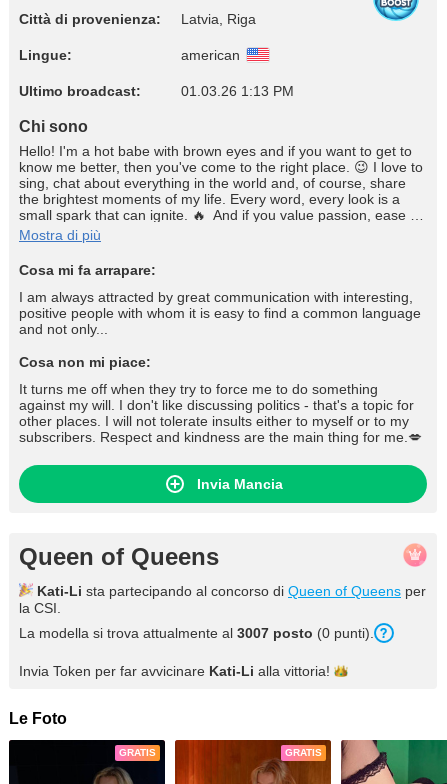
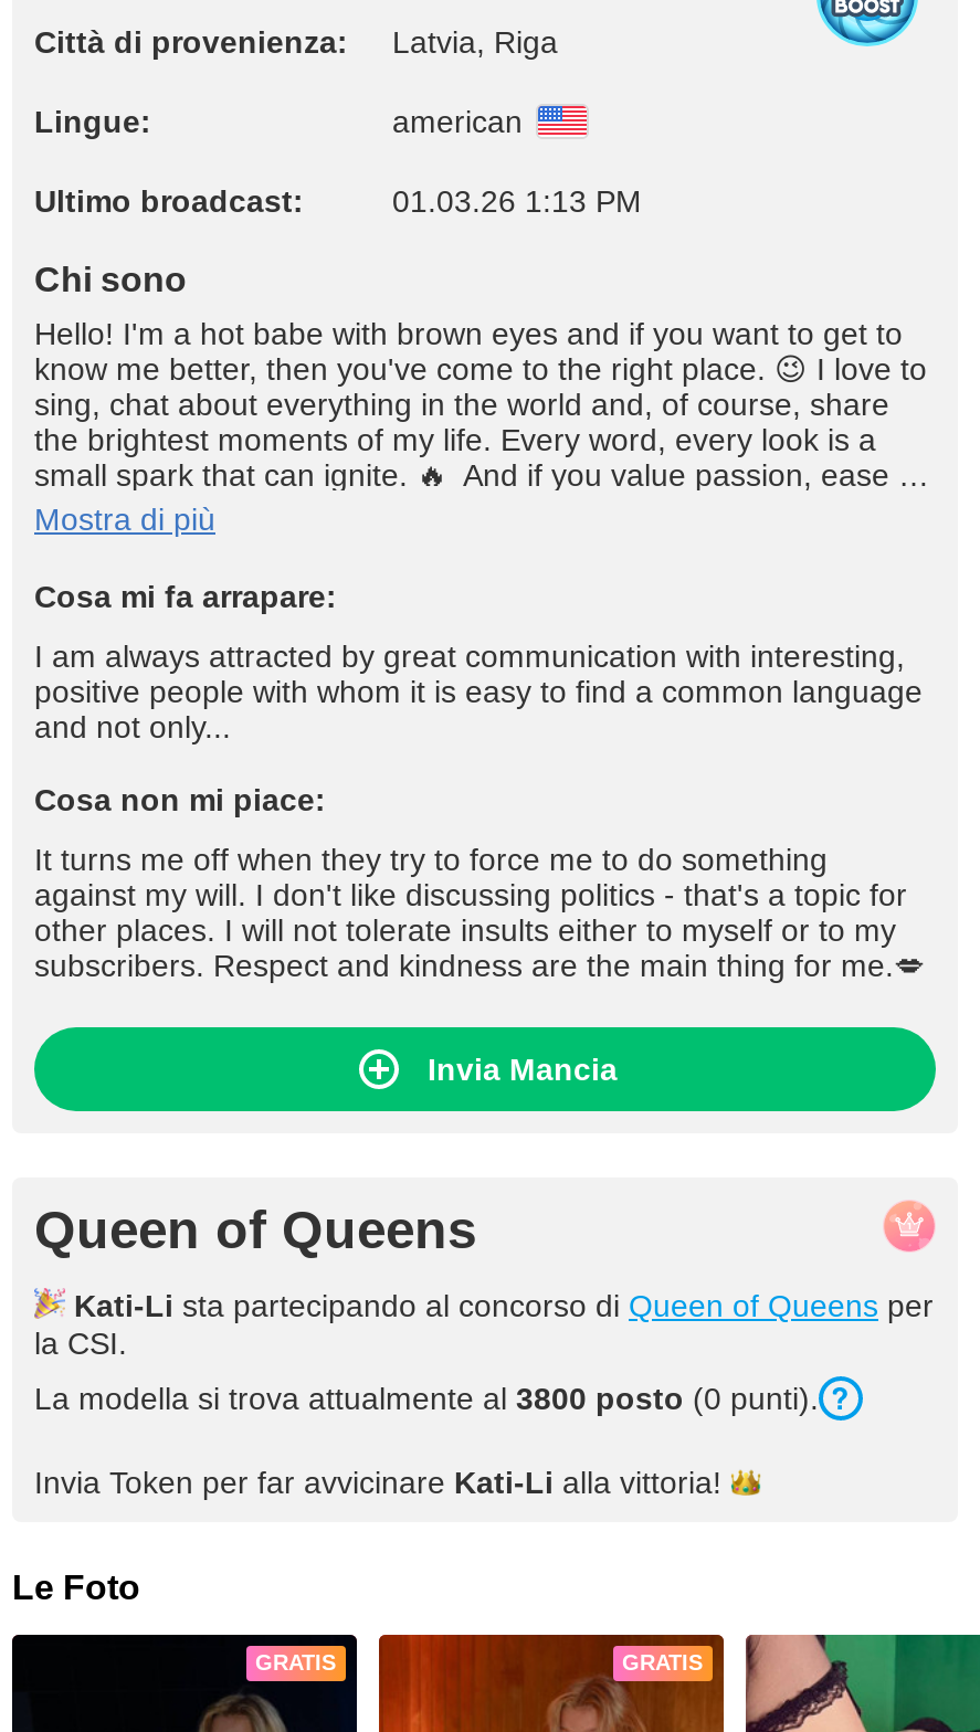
- La modella si trova attualmente al 3007 posto (0 punti).
+ La modella si trova attualmente al 3800 posto (0 punti).
